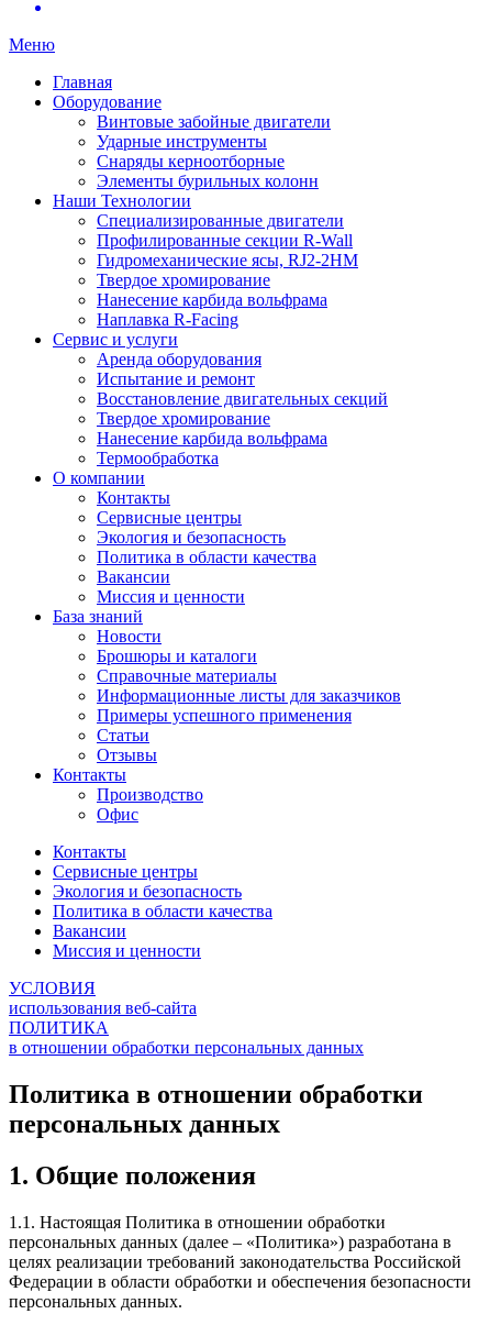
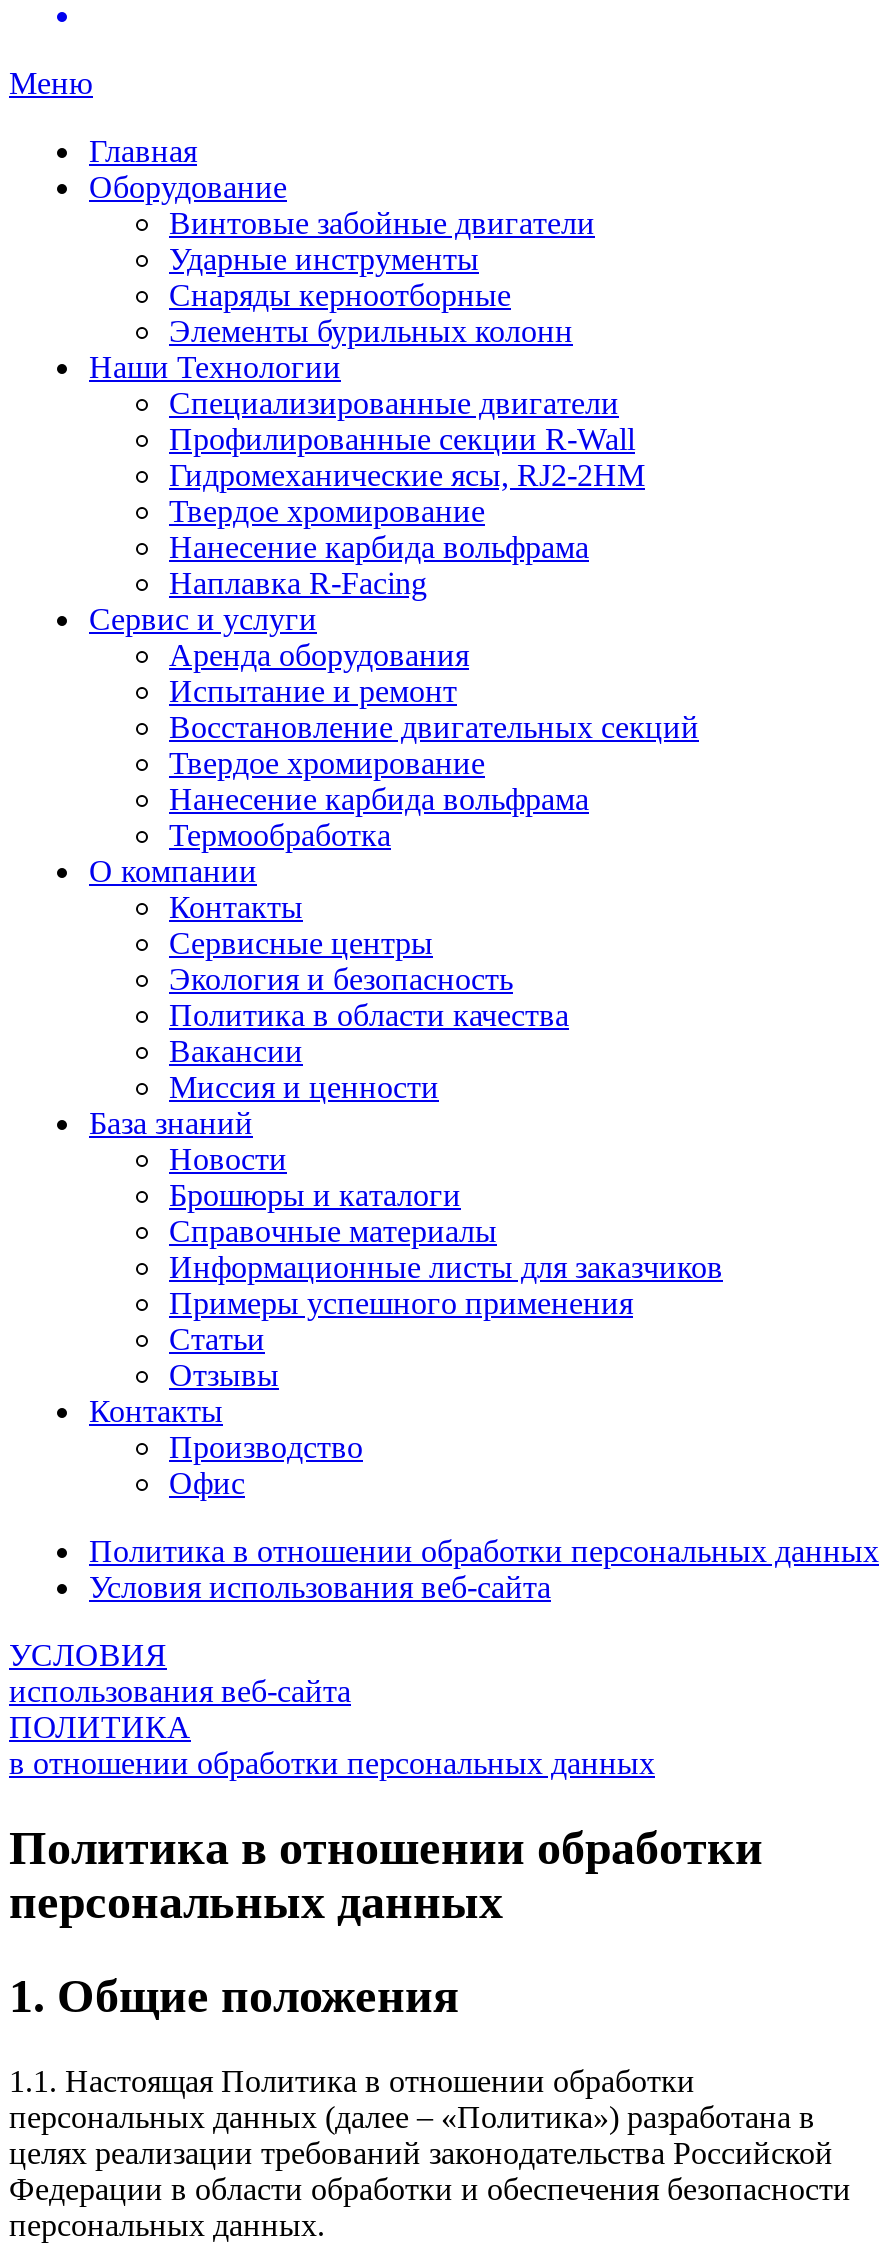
- Контакты
- Сервисные центры
- Экология и безопасность
- Политика в области качества
- Вакансии
- Миссия и ценности
+ Политика в отношении обработки персональных данных
+ Условия использования веб-сайта
